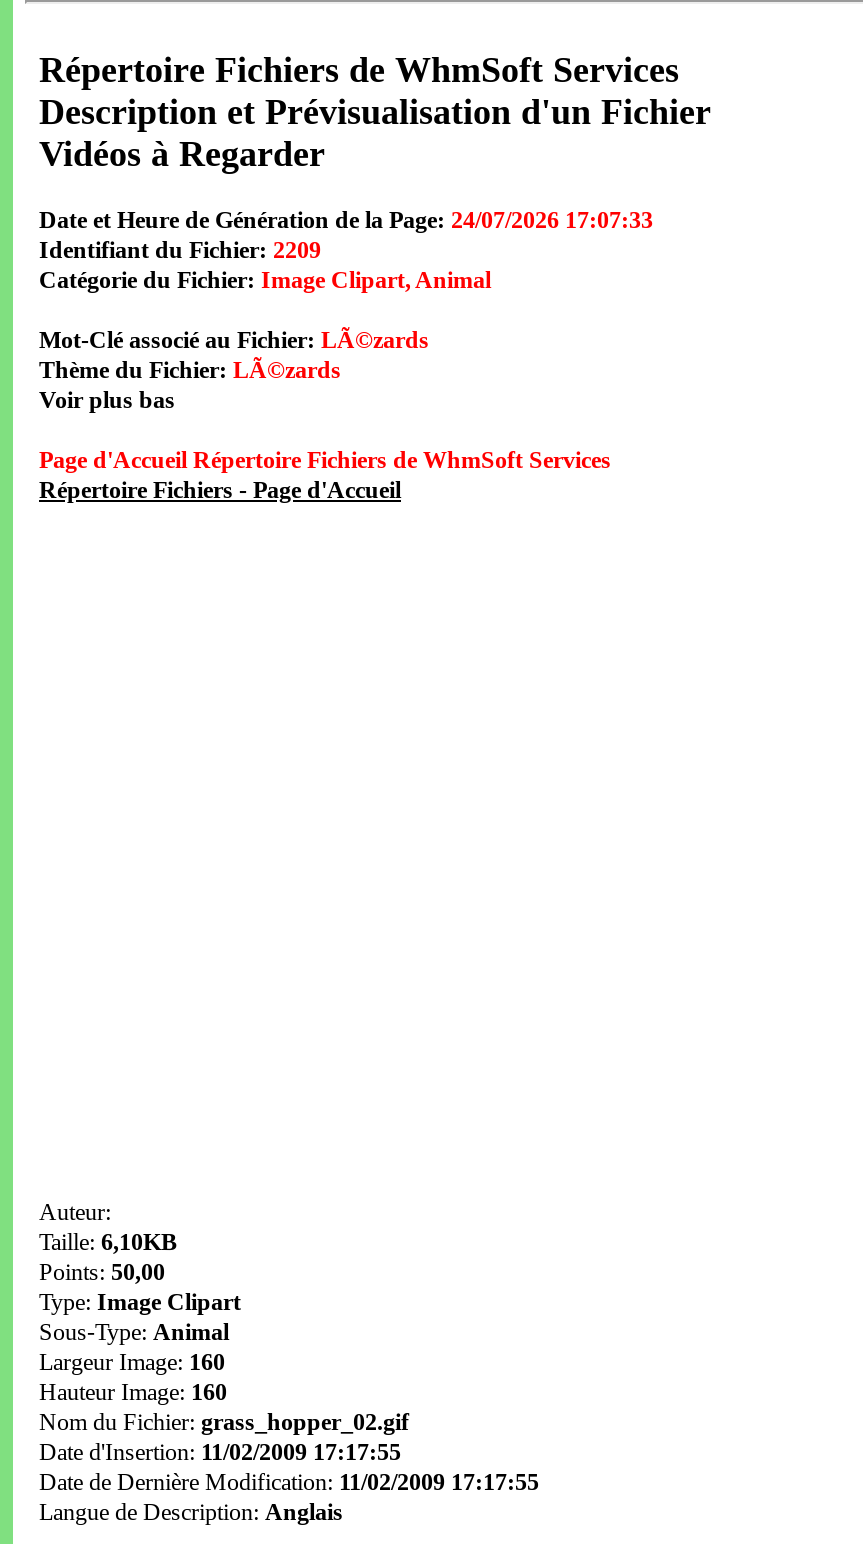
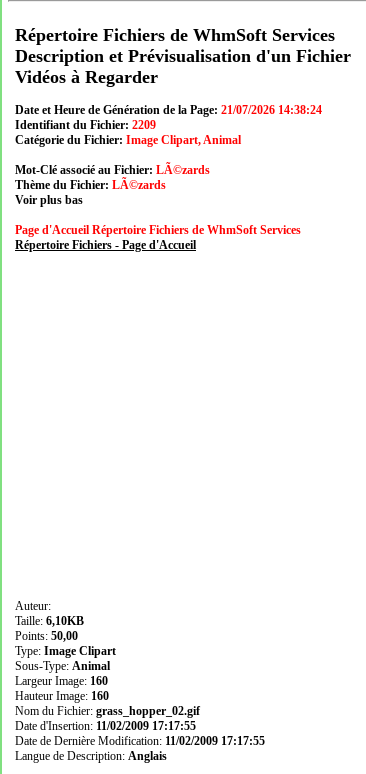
- Date et Heure de Génération de la Page: 24/07/2026 17:07:33
+ Date et Heure de Génération de la Page: 21/07/2026 14:38:24
